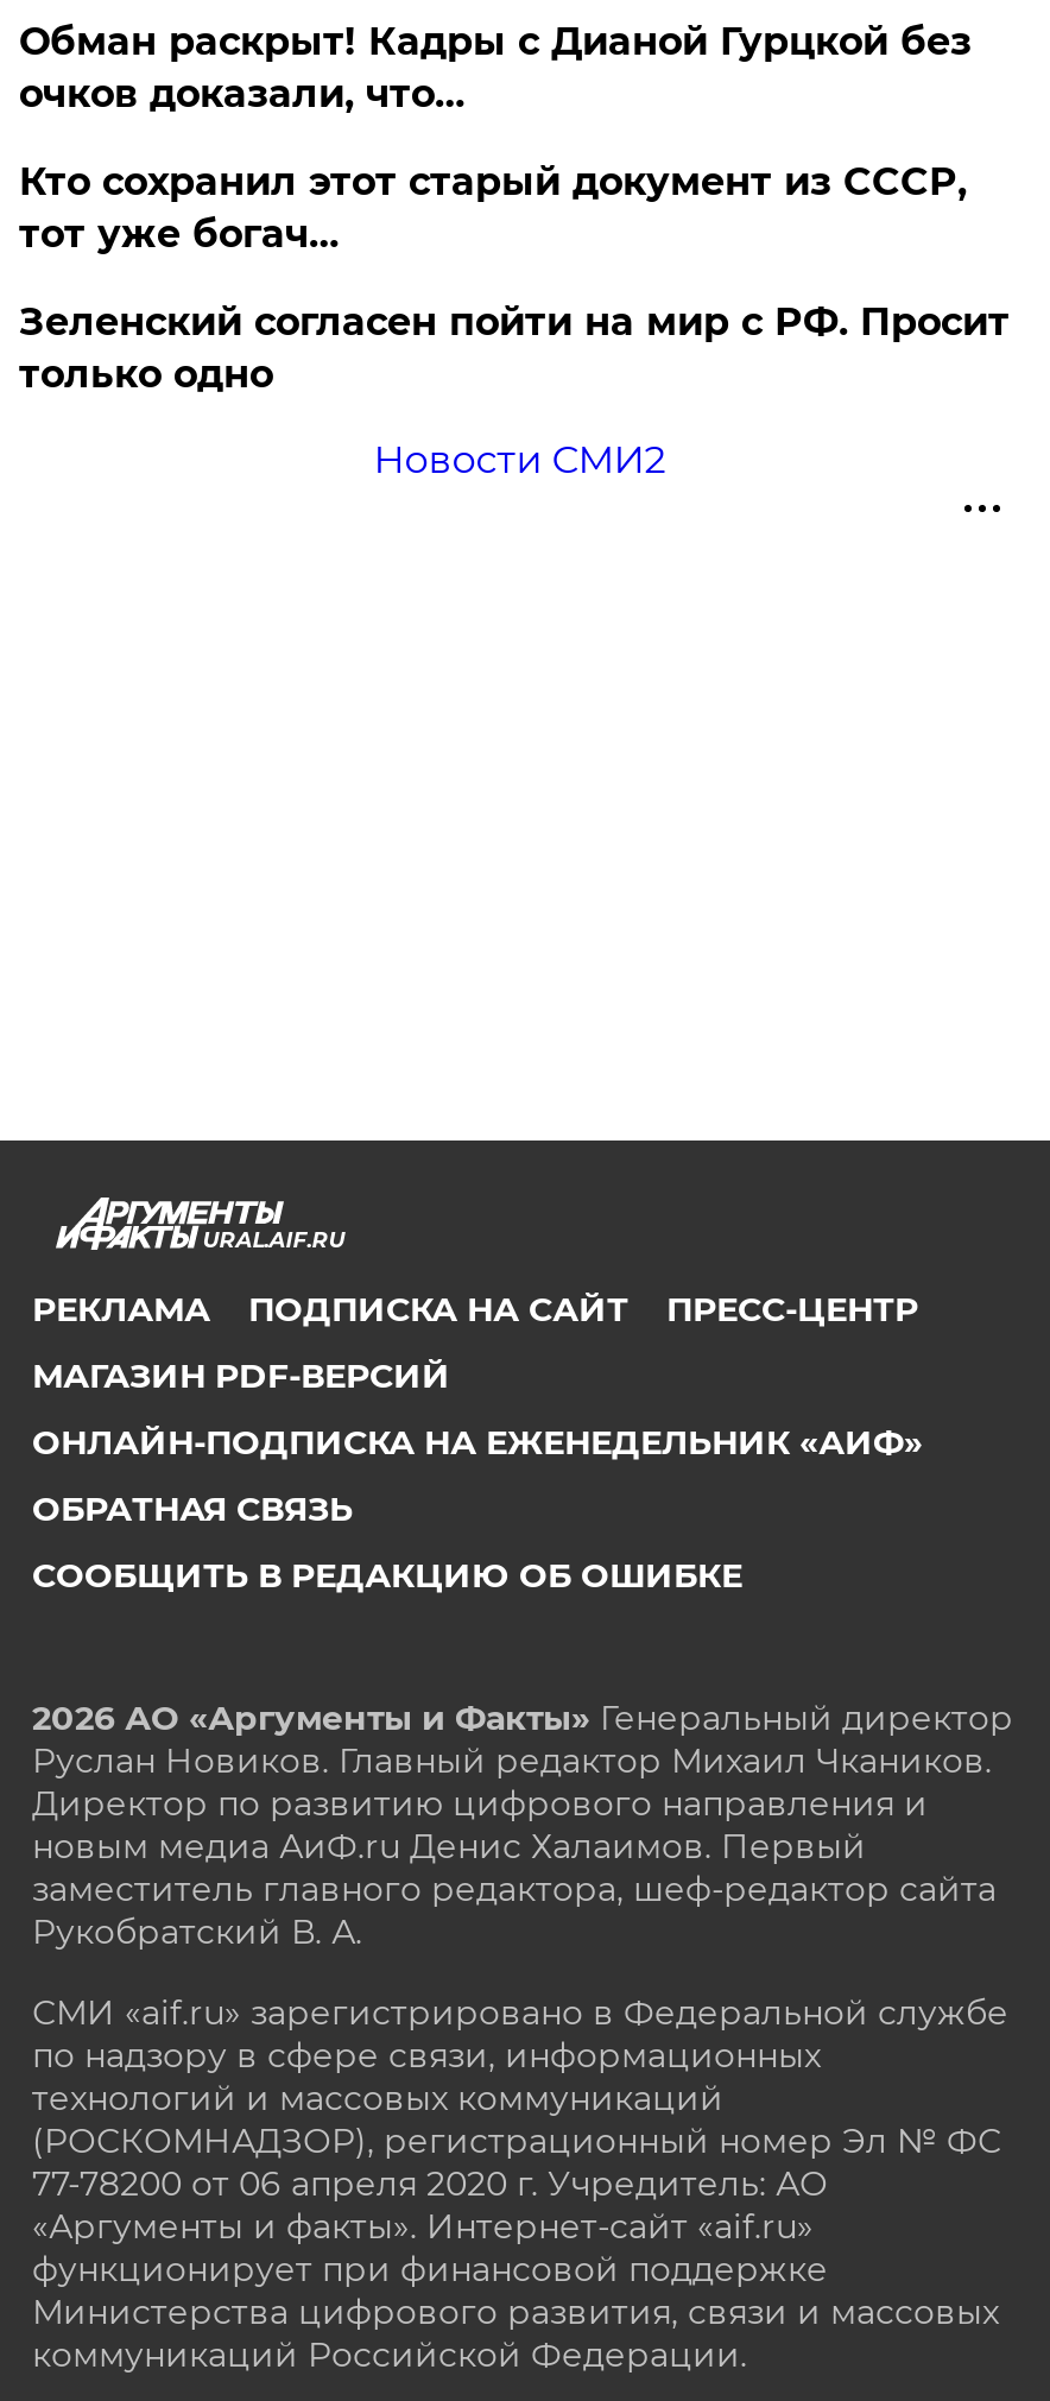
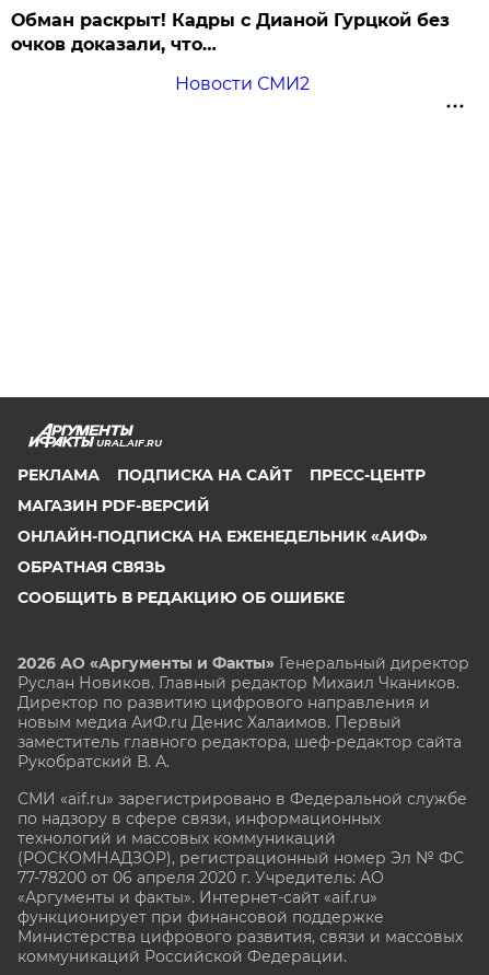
- Кто сохранил этот старый документ из СССР,
- тот уже богач…
- Зеленский согласен пойти на мир с РФ. Просит
- только одно
